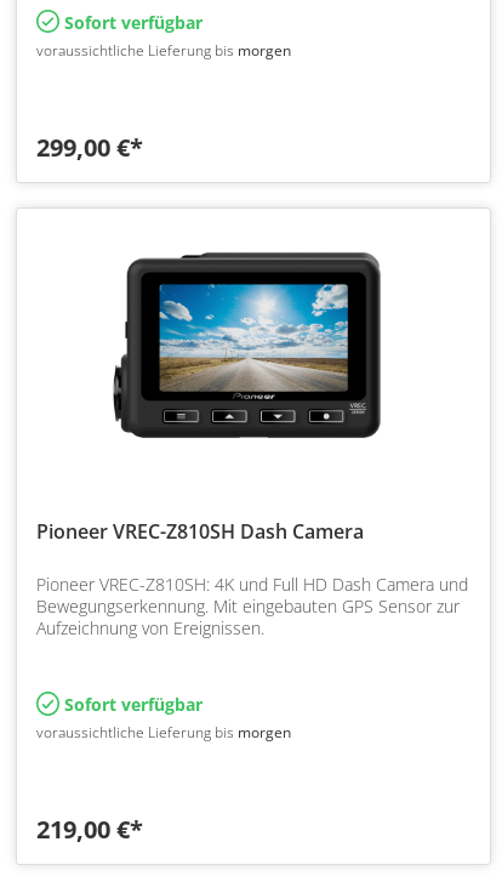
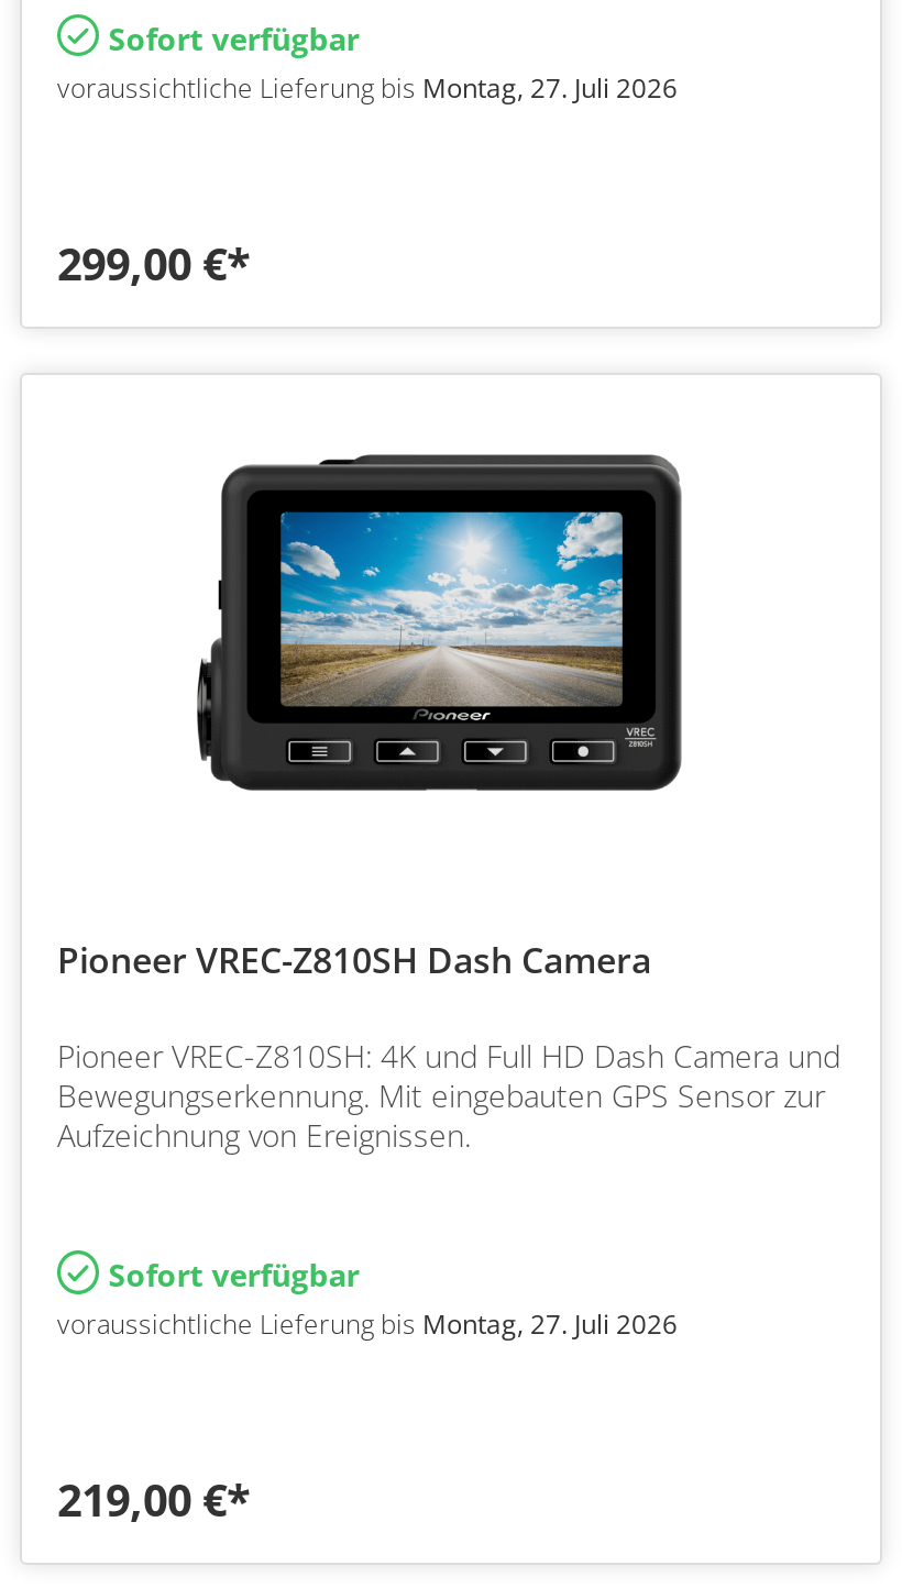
- voraussichtliche Lieferung bis morgen
+ voraussichtliche Lieferung bis Montag, 27. Juli 2026

- voraussichtliche Lieferung bis morgen
+ voraussichtliche Lieferung bis Montag, 27. Juli 2026
